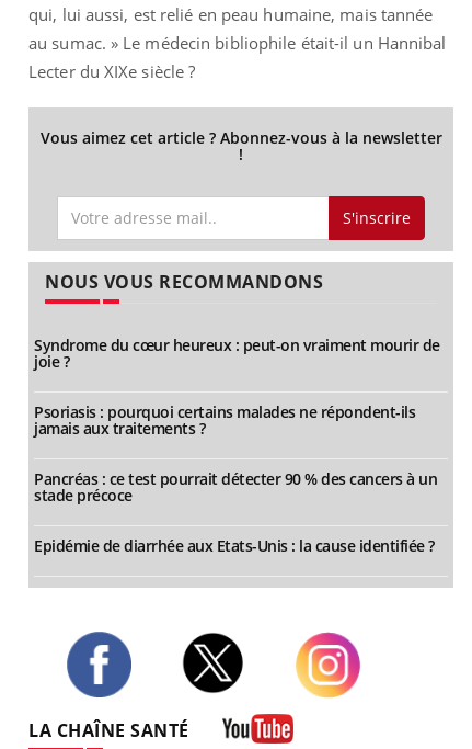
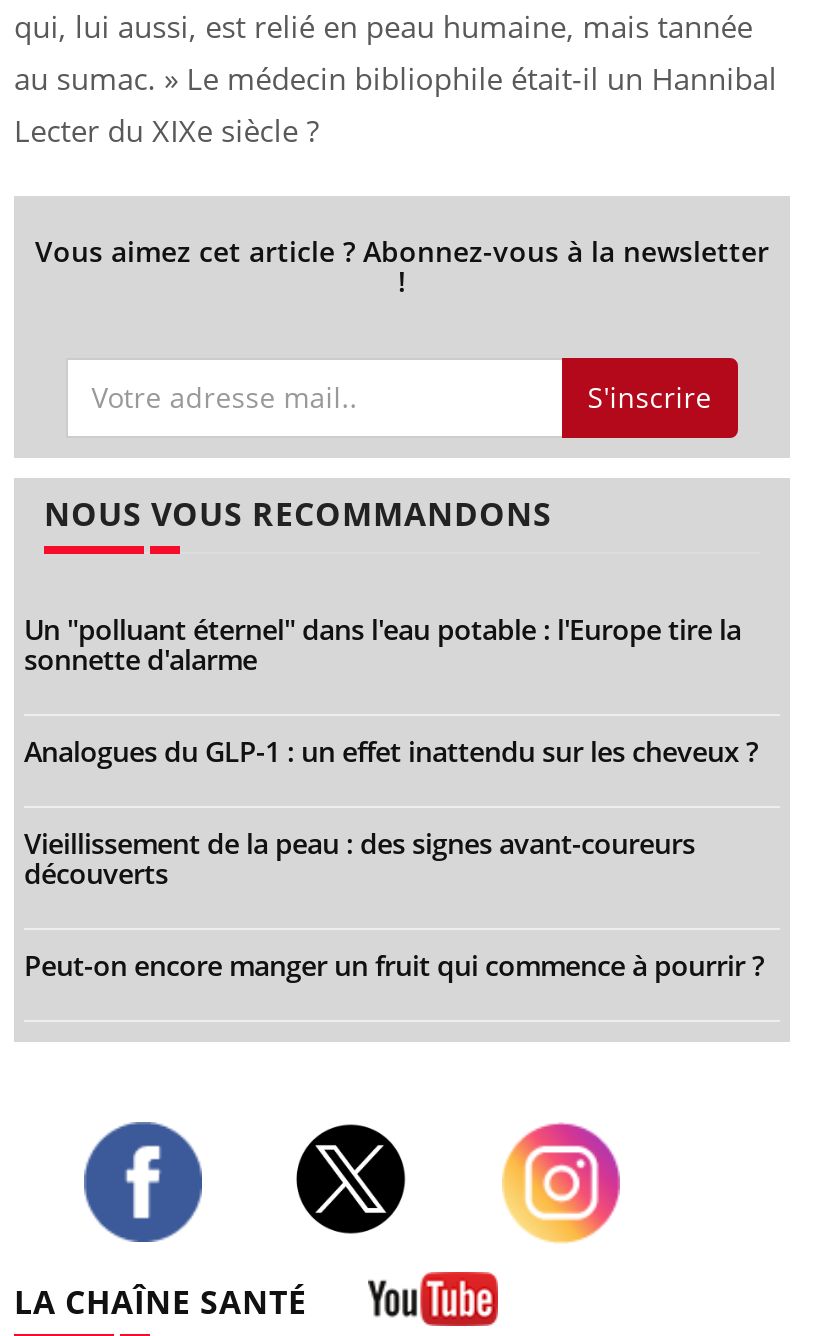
- Syndrome du cœur heureux : peut-on vraiment mourir de
- joie ?
+ Un "polluant éternel" dans l'eau potable : l'Europe tire la
+ sonnette d'alarme

- Psoriasis : pourquoi certains malades ne répondent-ils
- jamais aux traitements ?
+ Analogues du GLP-1 : un effet inattendu sur les cheveux ?

- Pancréas : ce test pourrait détecter 90 % des cancers à un
- stade précoce
+ Vieillissement de la peau : des signes avant-coureurs
+ découverts

- Epidémie de diarrhée aux Etats-Unis : la cause identifiée ?
+ Peut-on encore manger un fruit qui commence à pourrir ?
